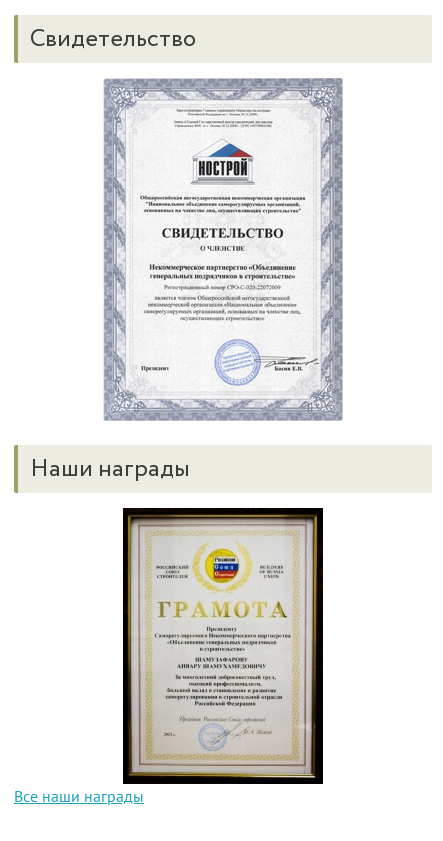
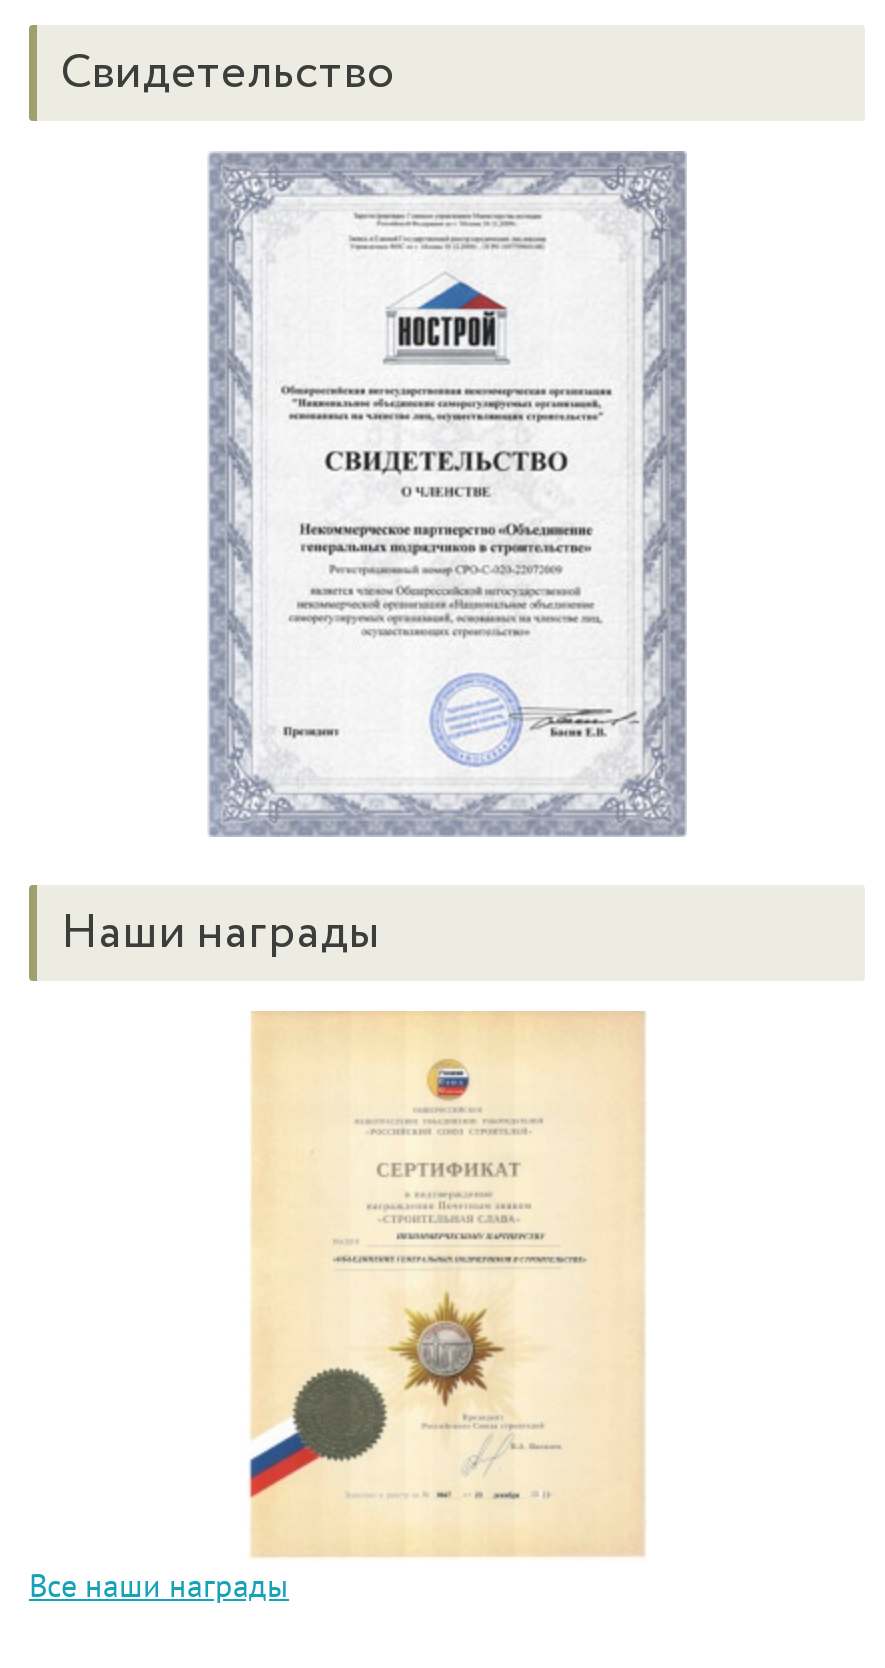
- [image]
+ [image]
